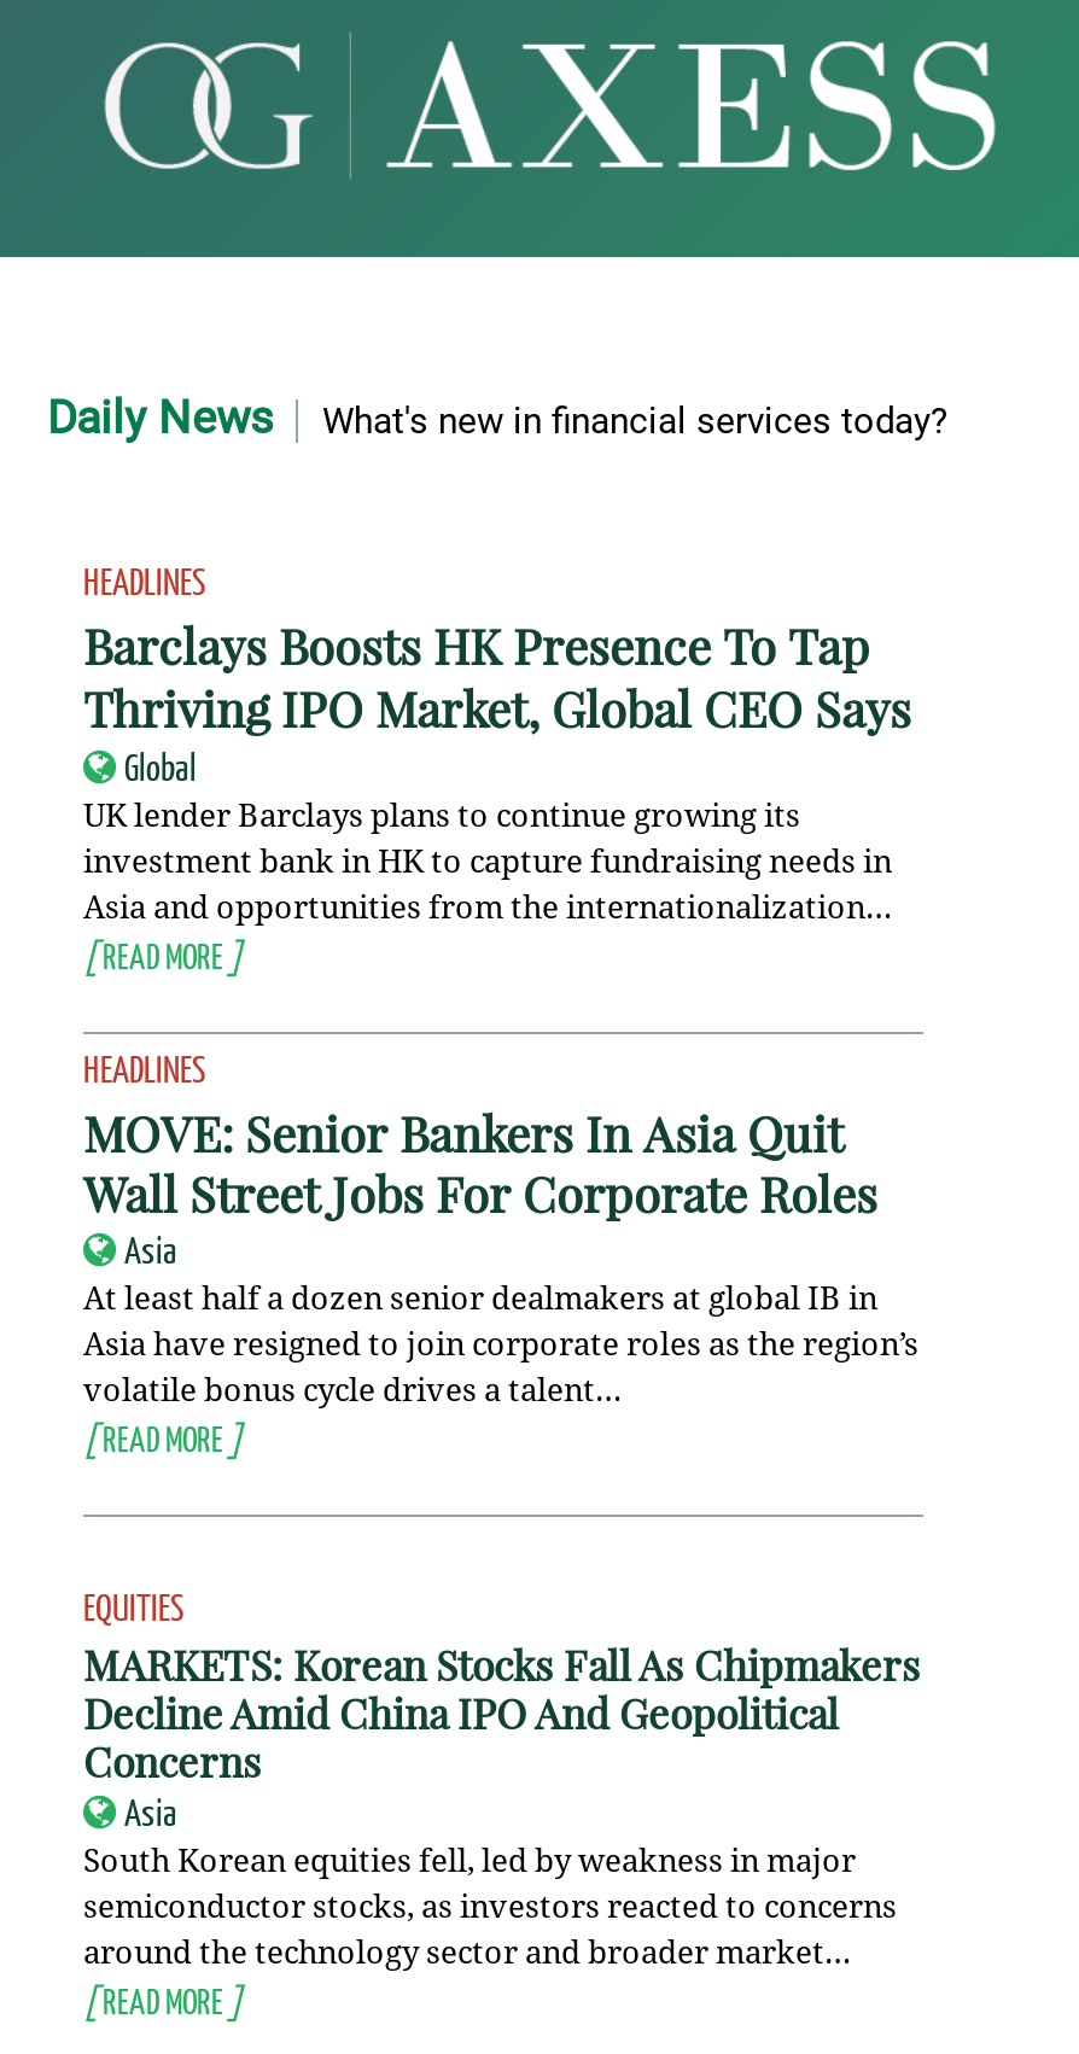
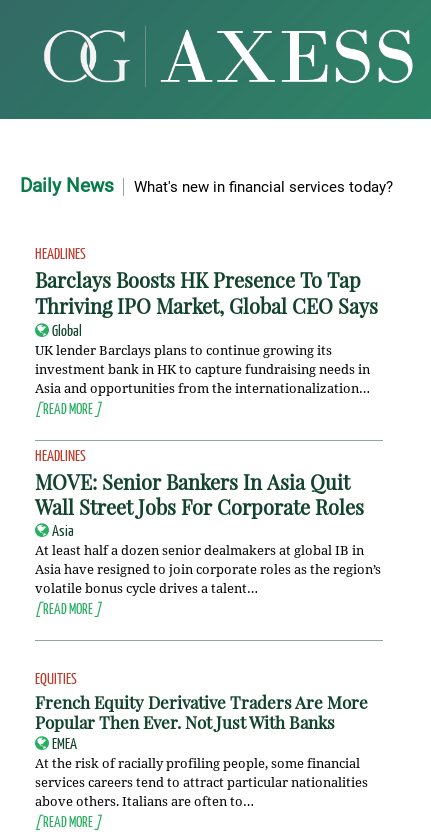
- MARKETS: Korean Stocks Fall As Chipmakers
- Decline Amid China IPO And Geopolitical
- Concerns
- Asia
- South Korean equities fell, led by weakness in major
- semiconductor stocks, as investors reacted to concerns
- around the technology sector and broader market…
+ French Equity Derivative Traders Are More
+ Popular Then Ever. Not Just With Banks
+ EMEA
+ At the risk of racially profiling people, some financial
+ services careers tend to attract particular nationalities
+ above others. Italians are often to…
